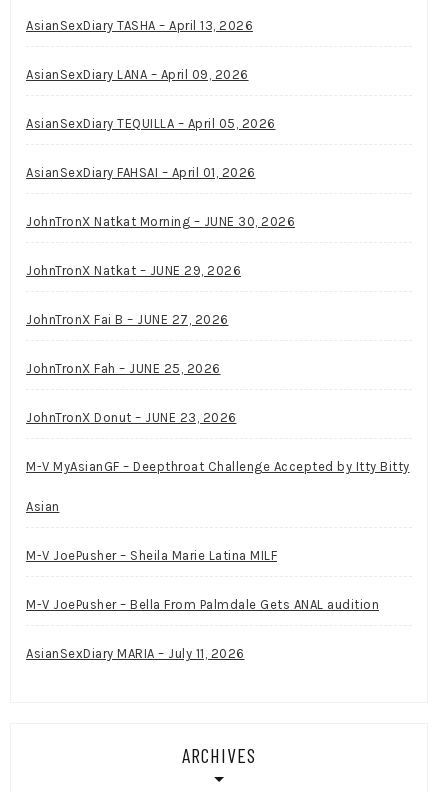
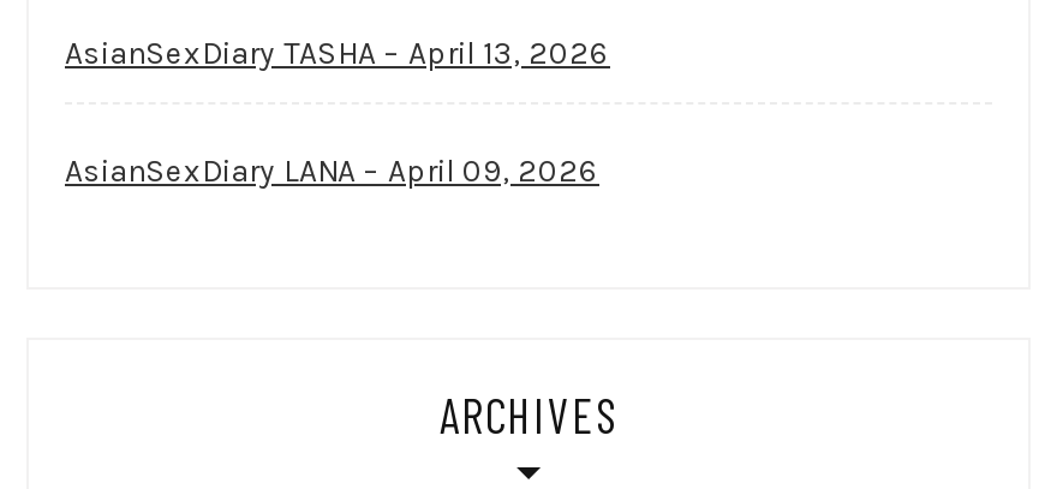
- AsianSexDiary TEQUILLA – April 05, 2026
- AsianSexDiary FAHSAI – April 01, 2026
- JohnTronX Natkat Morning – JUNE 30, 2026
- JohnTronX Natkat – JUNE 29, 2026
- JohnTronX Fai B – JUNE 27, 2026
- JohnTronX Fah – JUNE 25, 2026
- JohnTronX Donut – JUNE 23, 2026
- M-V MyAsianGF – Deepthroat Challenge Accepted by Itty Bitty
- Asian
- M-V JoePusher – Sheila Marie Latina MILF
- M-V JoePusher – Bella From Palmdale Gets ANAL audition
- AsianSexDiary MARIA – July 11, 2026
